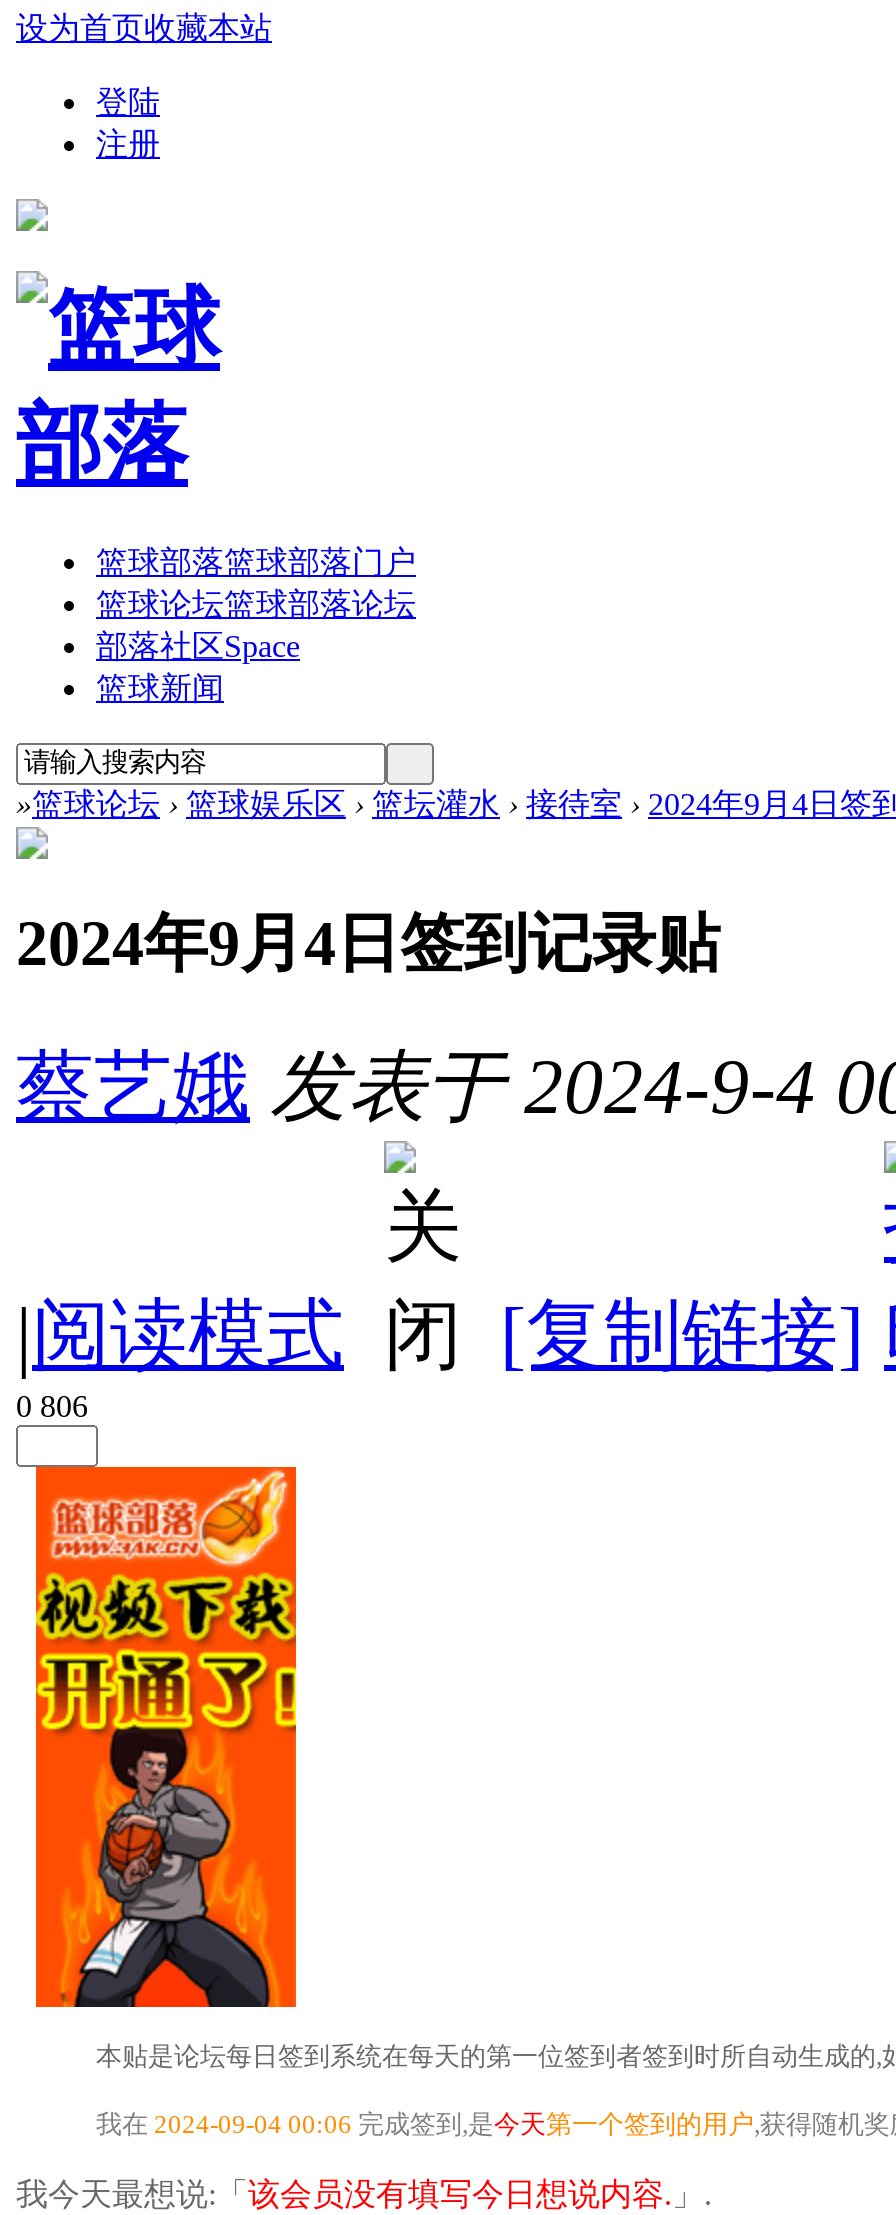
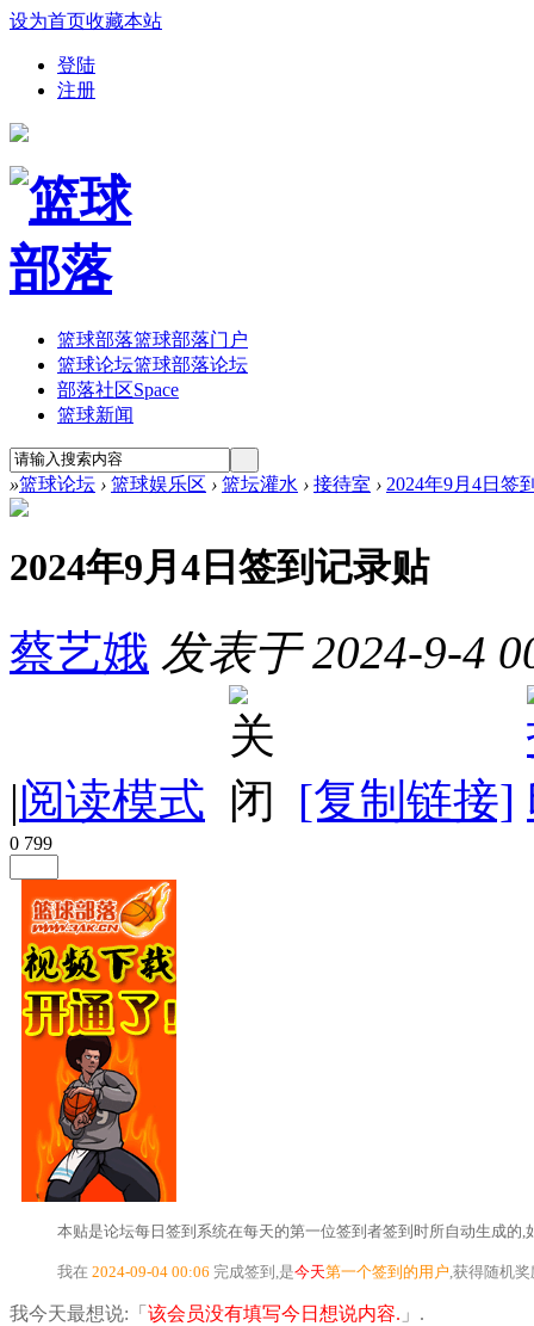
- 0 806
+ 0 799
